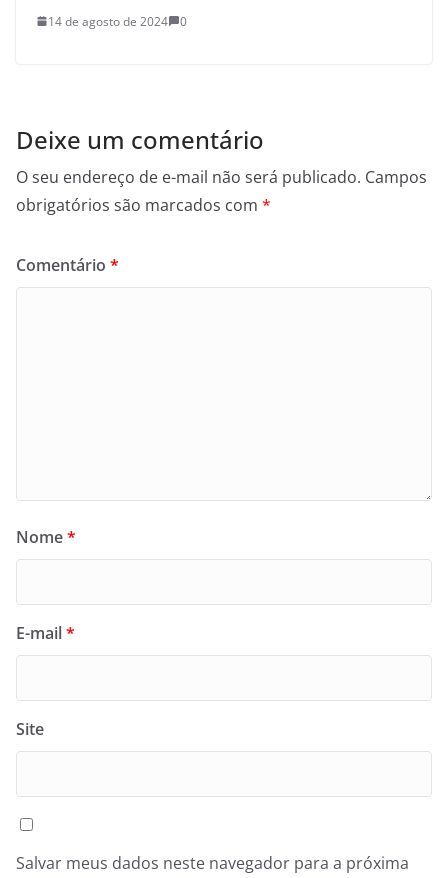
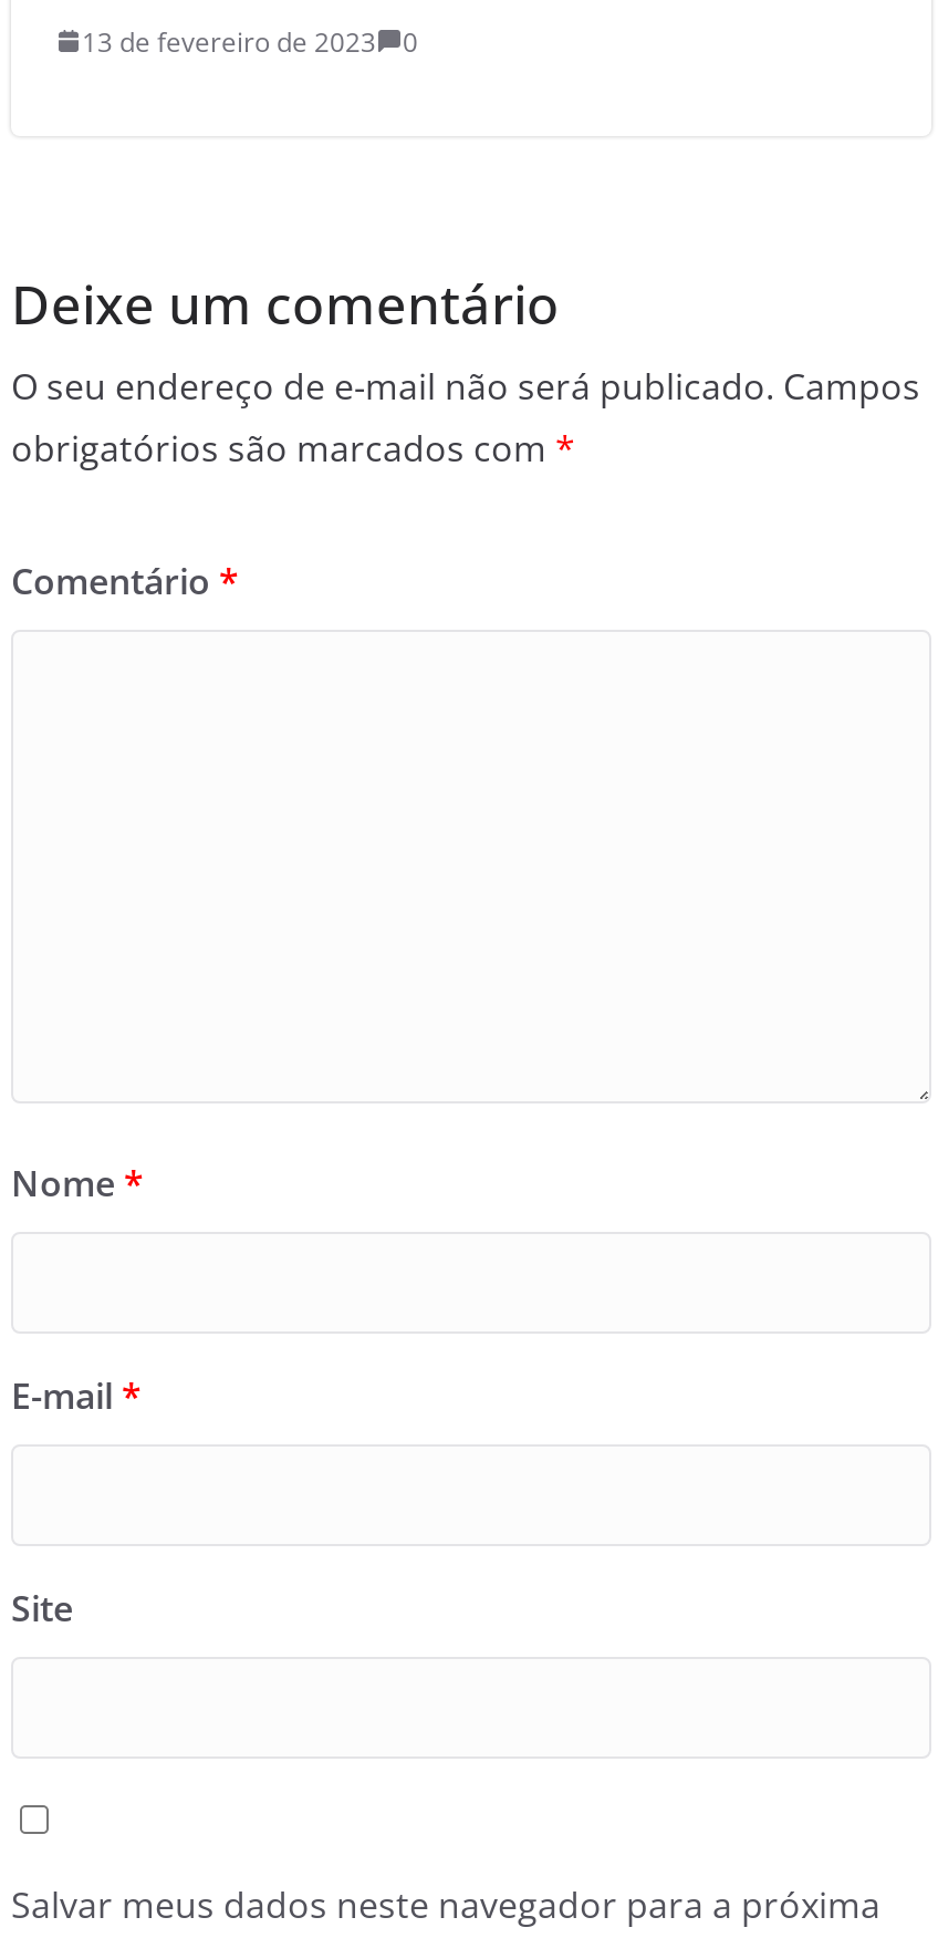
- 14 de agosto de 2024
+ 13 de fevereiro de 2023
